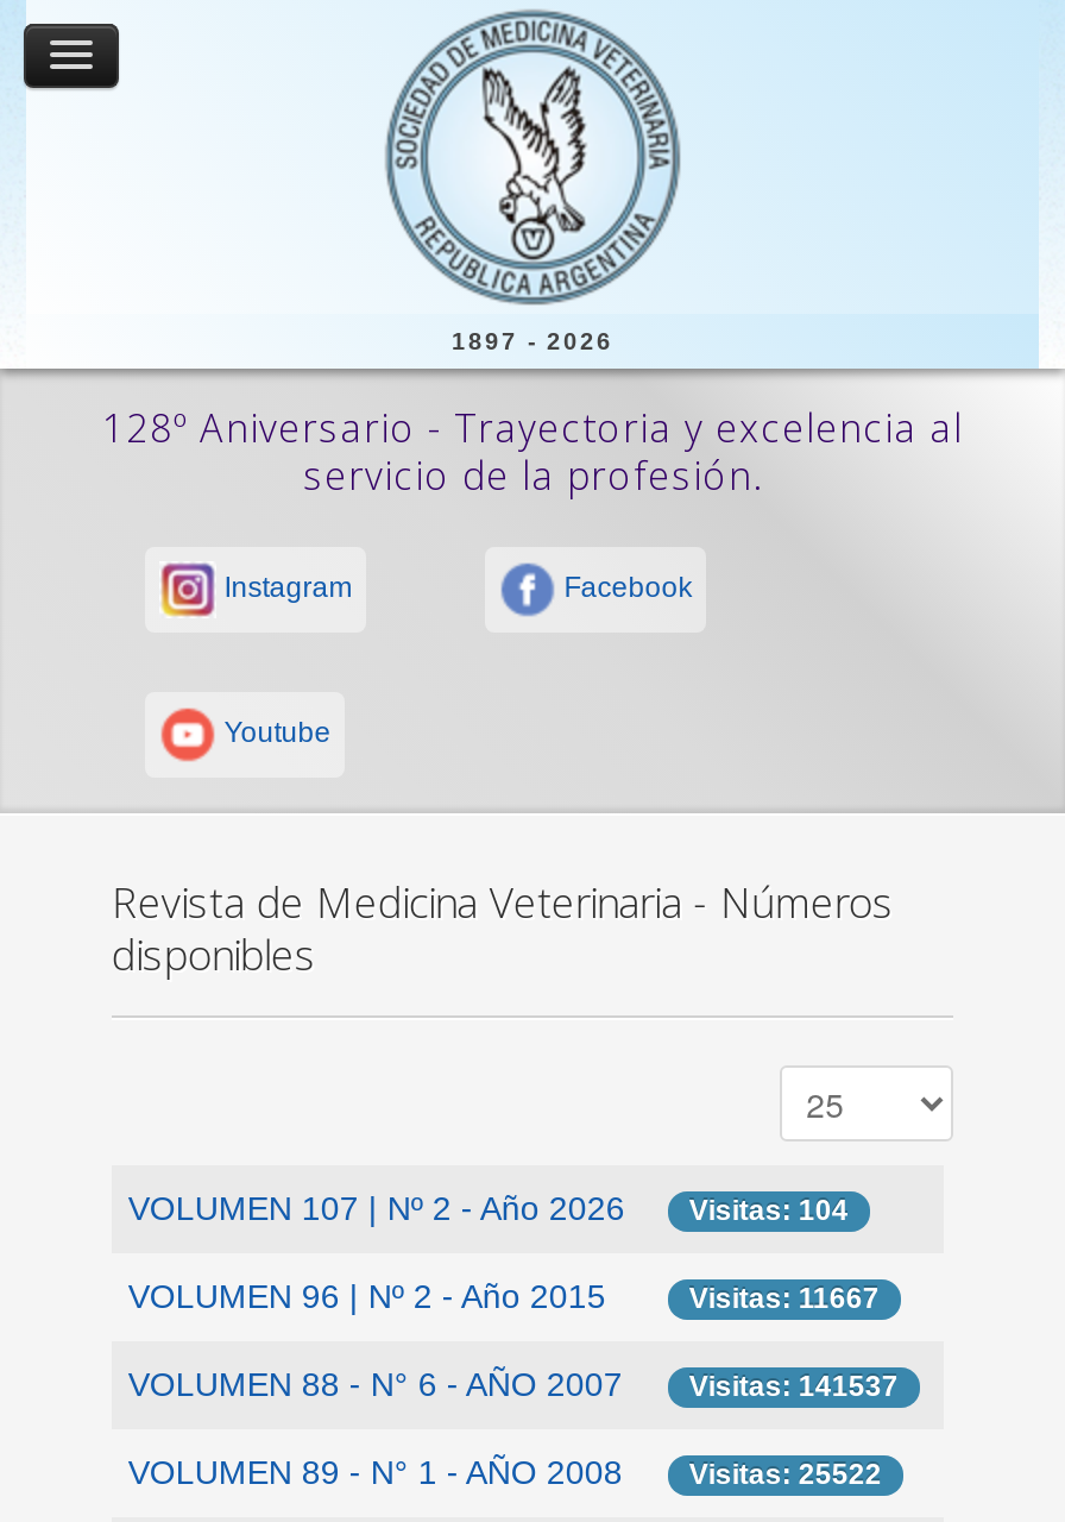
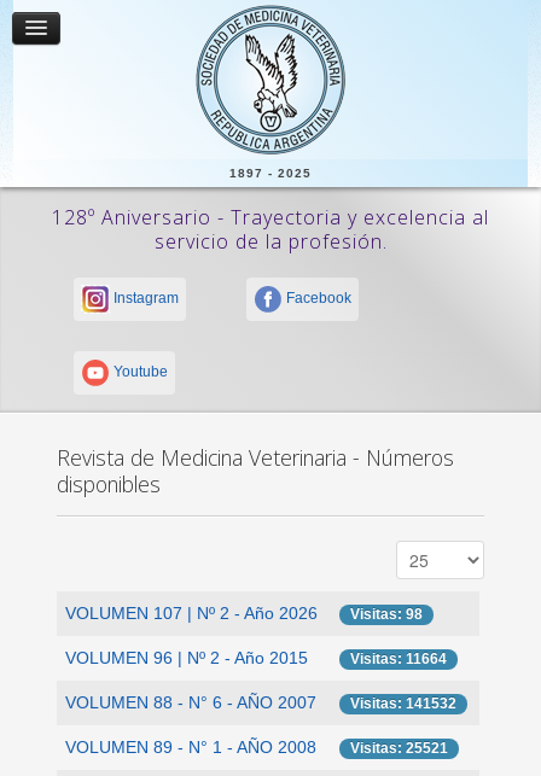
- 1897 - 2026
+ 1897 - 2025

- Visitas: 104
+ Visitas: 98

- Visitas: 11667
+ Visitas: 11664

- VOLUMEN 88 - N° 6 - AÑO 2007 Visitas: 141537
+ VOLUMEN 88 - N° 6 - AÑO 2007 Visitas: 141532

- VOLUMEN 89 - N° 1 - AÑO 2008 Visitas: 25522
+ VOLUMEN 89 - N° 1 - AÑO 2008 Visitas: 25521
